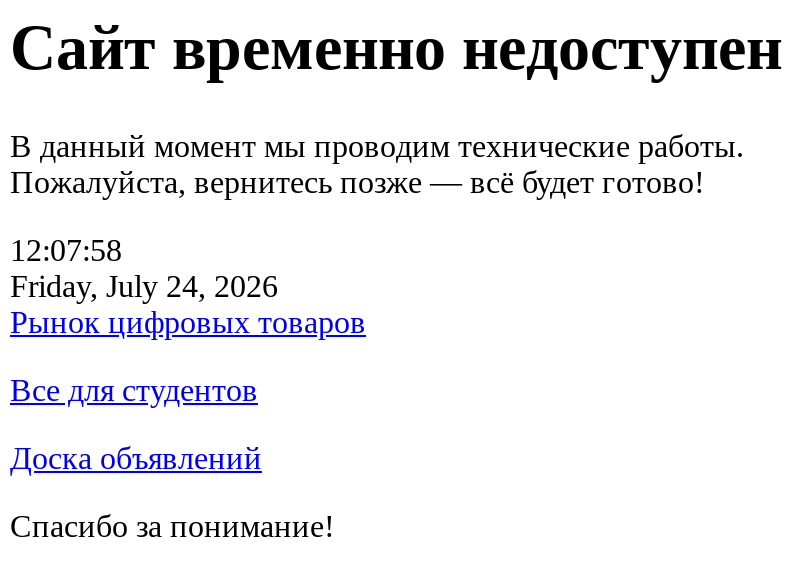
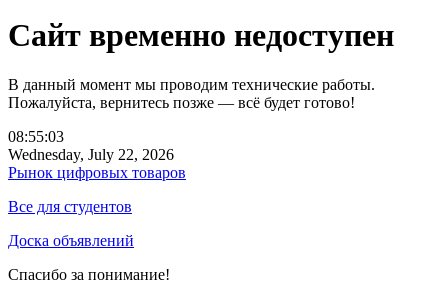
- 12:07:58
+ 08:55:03

- Friday, July 24, 2026
+ Wednesday, July 22, 2026
